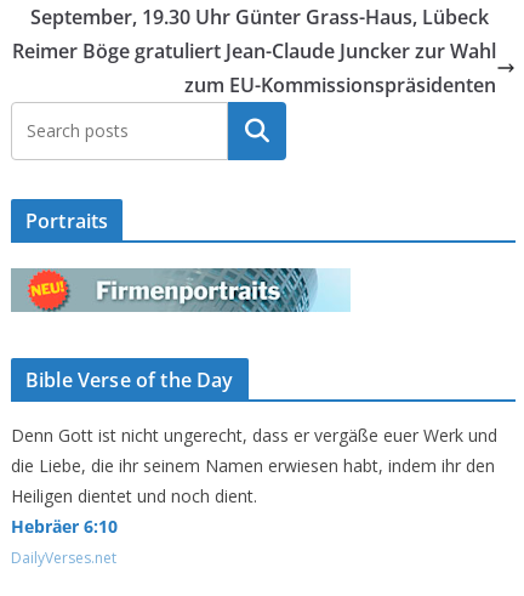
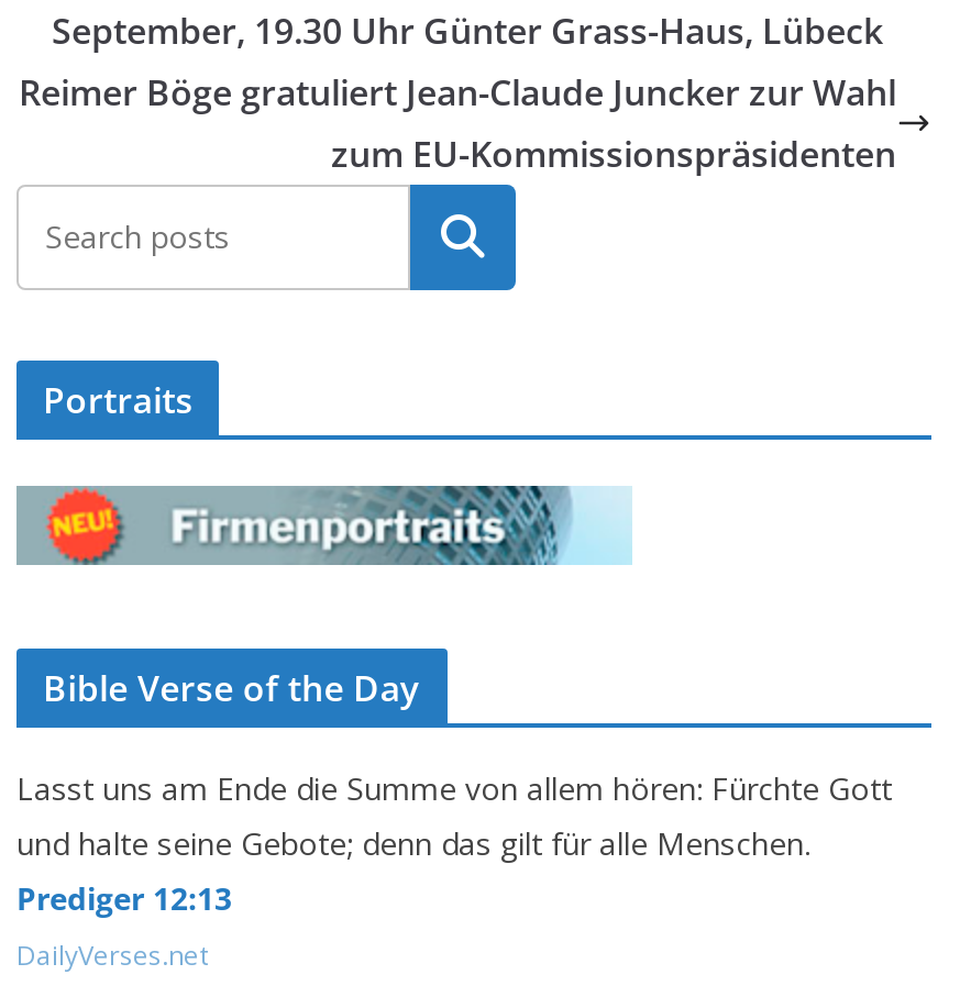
- Denn Gott ist nicht ungerecht, dass er vergäße euer Werk und
- die Liebe, die ihr seinem Namen erwiesen habt, indem ihr den
- Heiligen dientet und noch dient.
- Hebräer 6:10
+ Lasst uns am Ende die Summe von allem hören: Fürchte Gott
+ und halte seine Gebote; denn das gilt für alle Menschen.
+ Prediger 12:13
